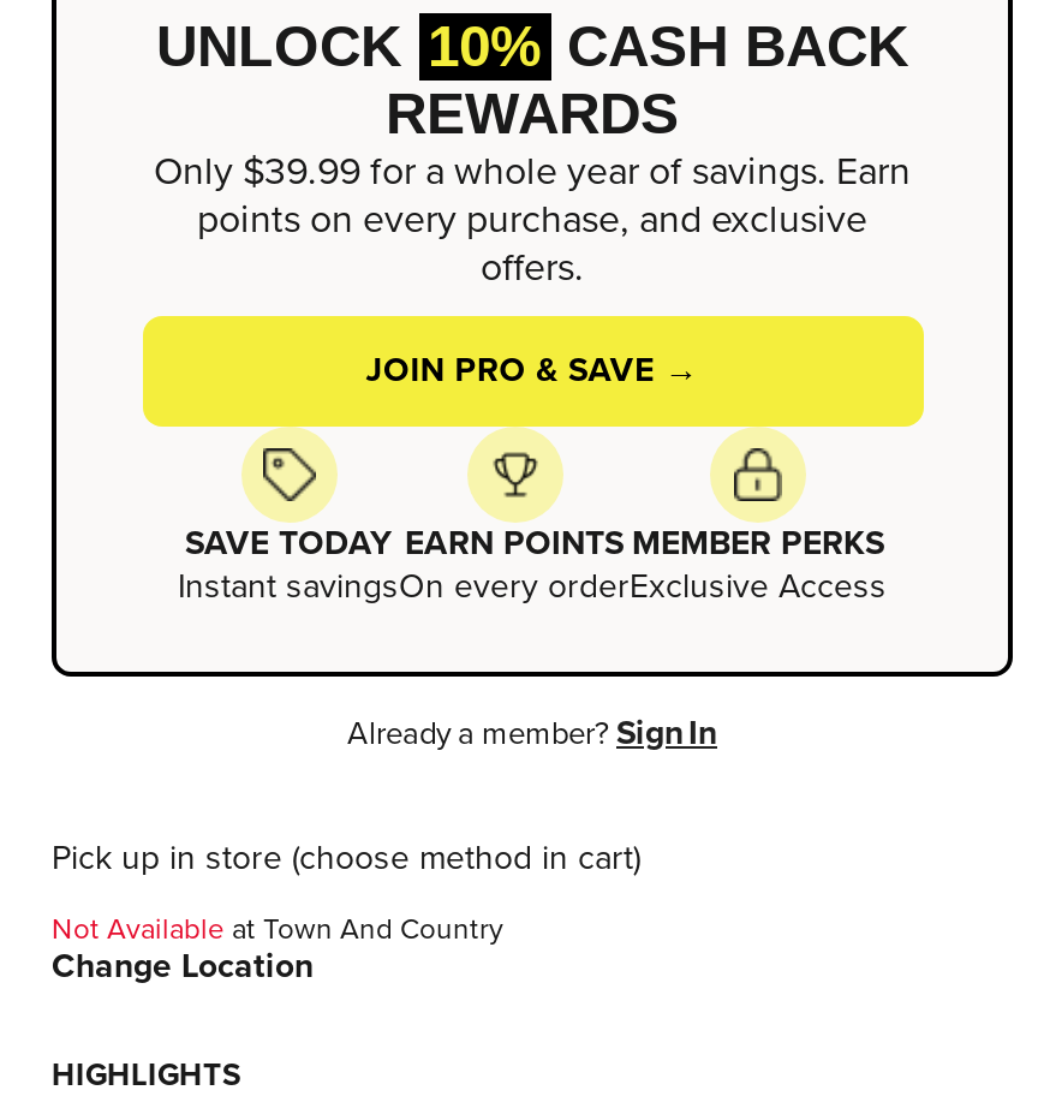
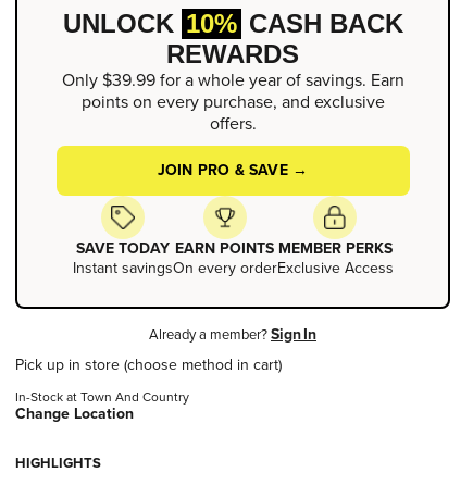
- Not Available at Town And Country
+ In-Stock at Town And Country
